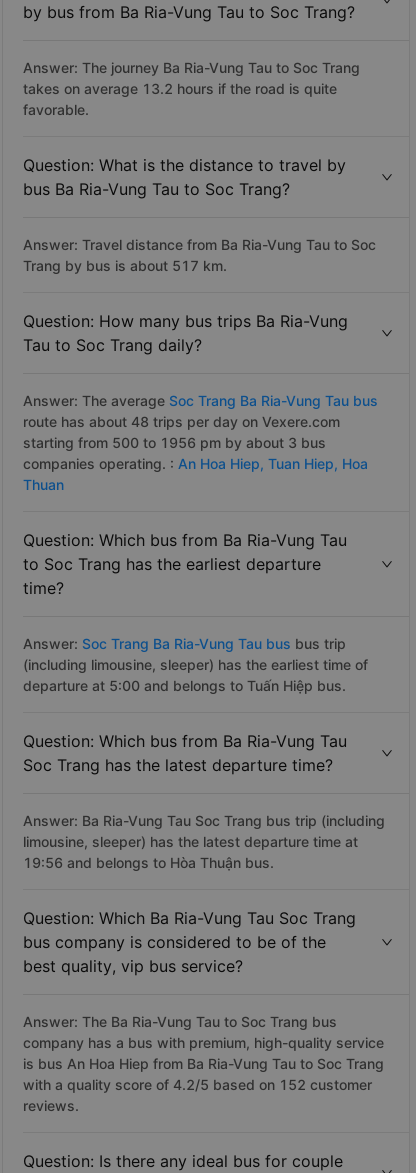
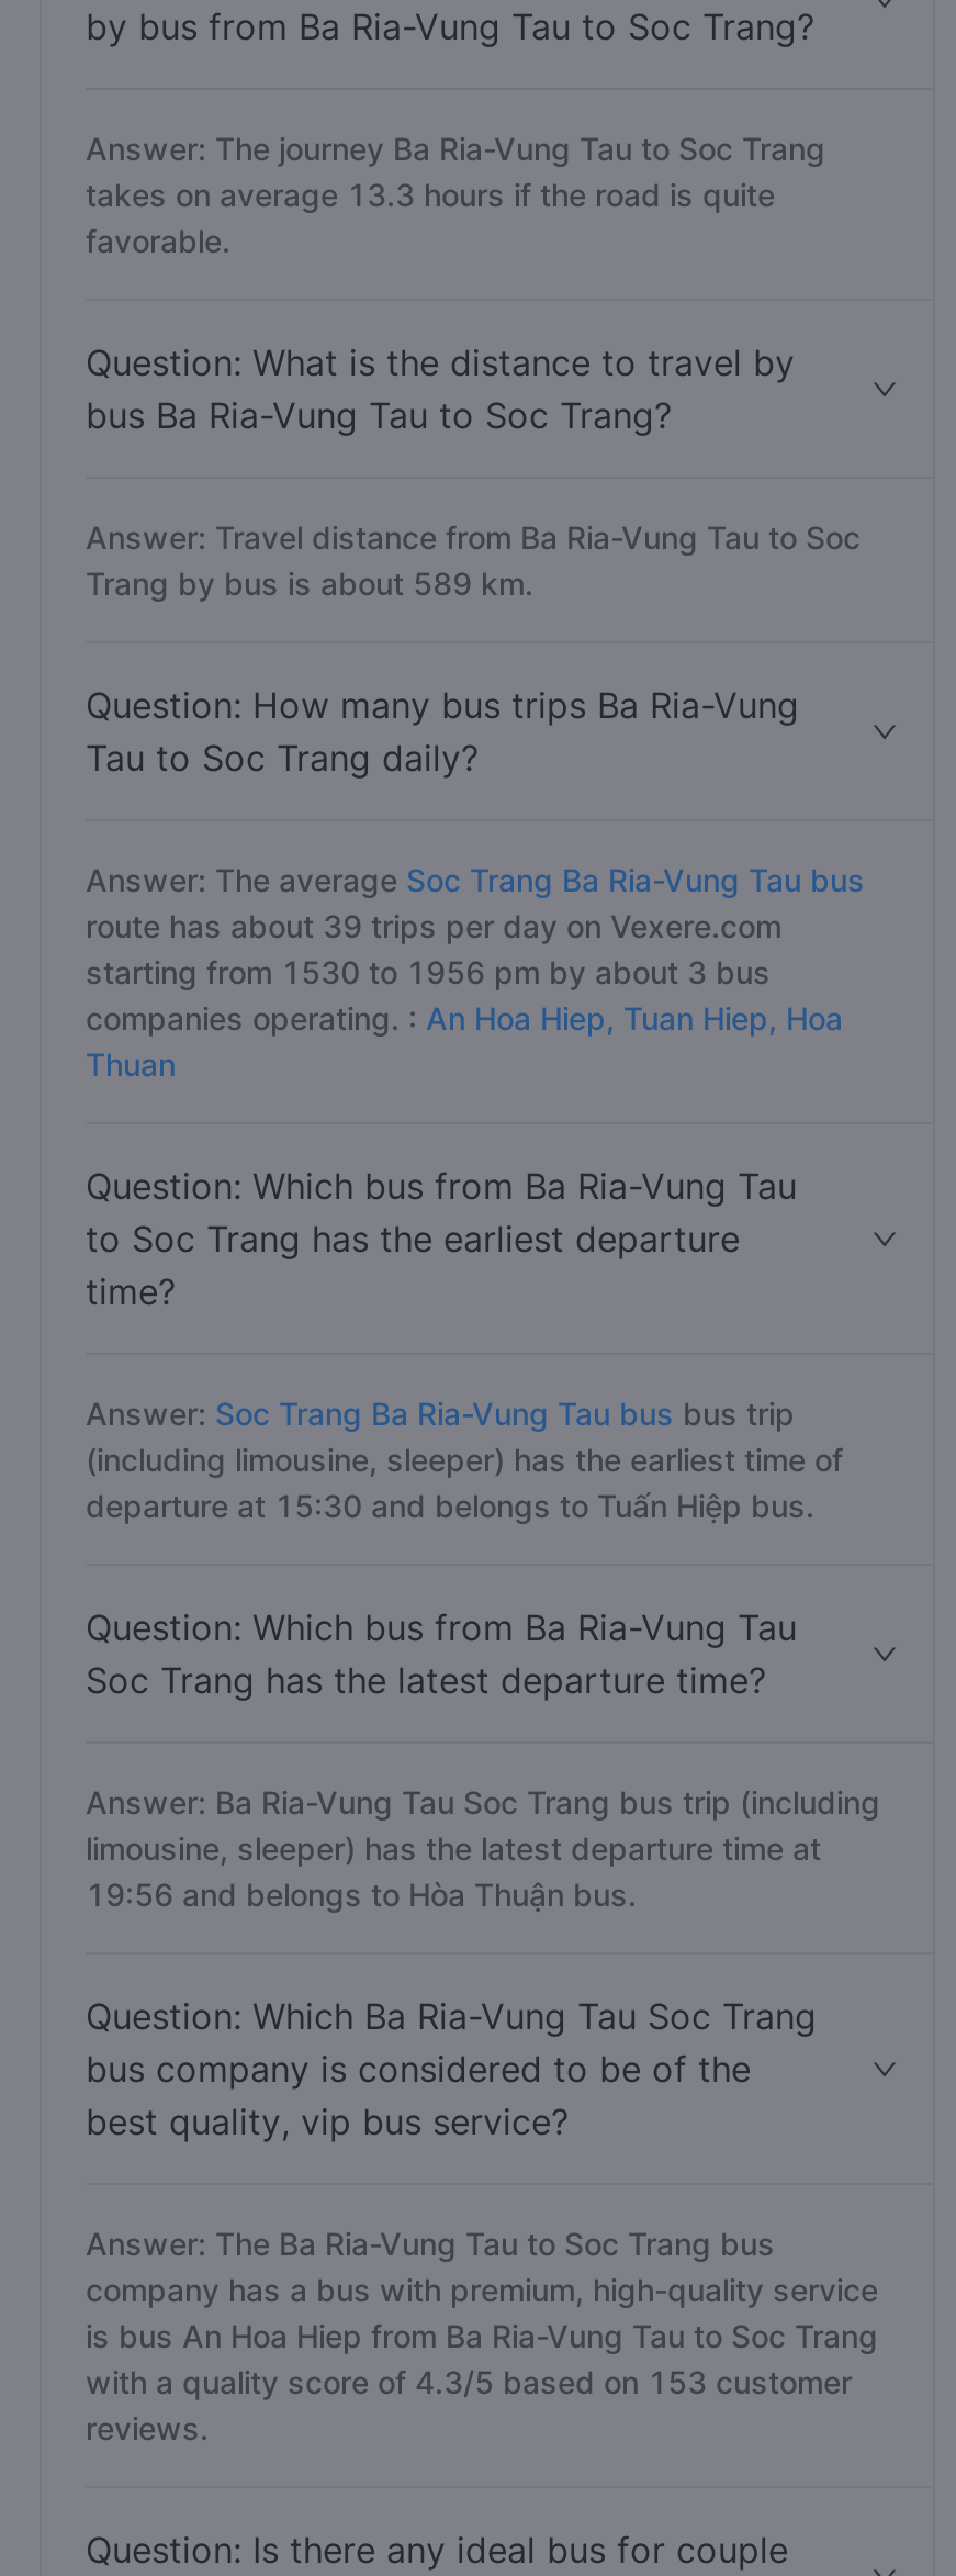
- takes on average 13.2 hours if the road is quite
+ takes on average 13.3 hours if the road is quite

- Trang by bus is about 517 km.
+ Trang by bus is about 589 km.

- route has about 48 trips per day on Vexere.com
+ route has about 39 trips per day on Vexere.com

- starting from 500 to 1956 pm by about 3 bus
+ starting from 1530 to 1956 pm by about 3 bus

- departure at 5:00 and belongs to Tuấn Hiệp bus.
+ departure at 15:30 and belongs to Tuấn Hiệp bus.

- with a quality score of 4.2/5 based on 152 customer
+ with a quality score of 4.3/5 based on 153 customer
